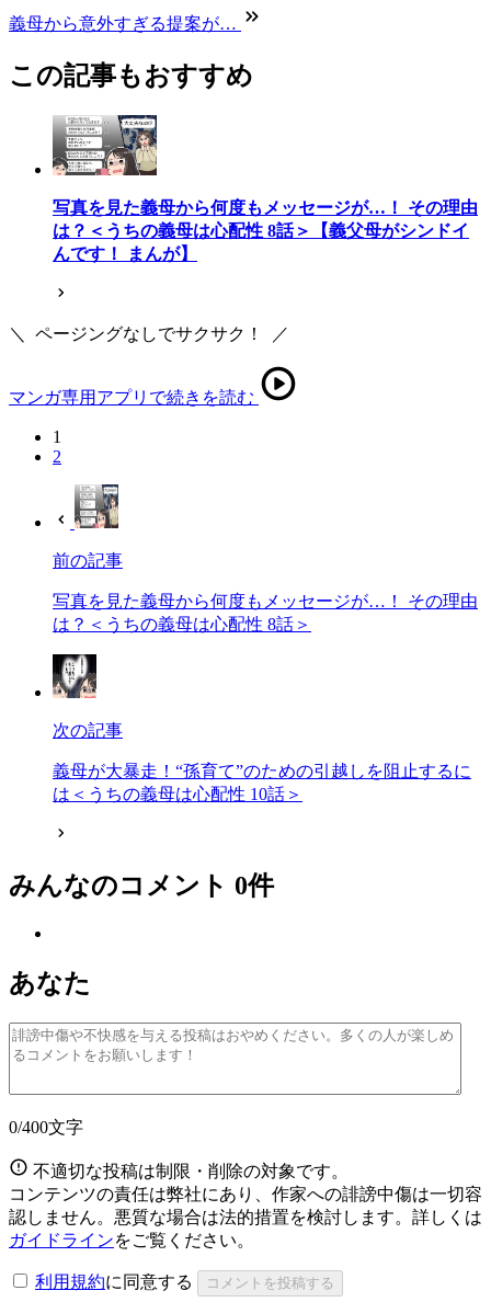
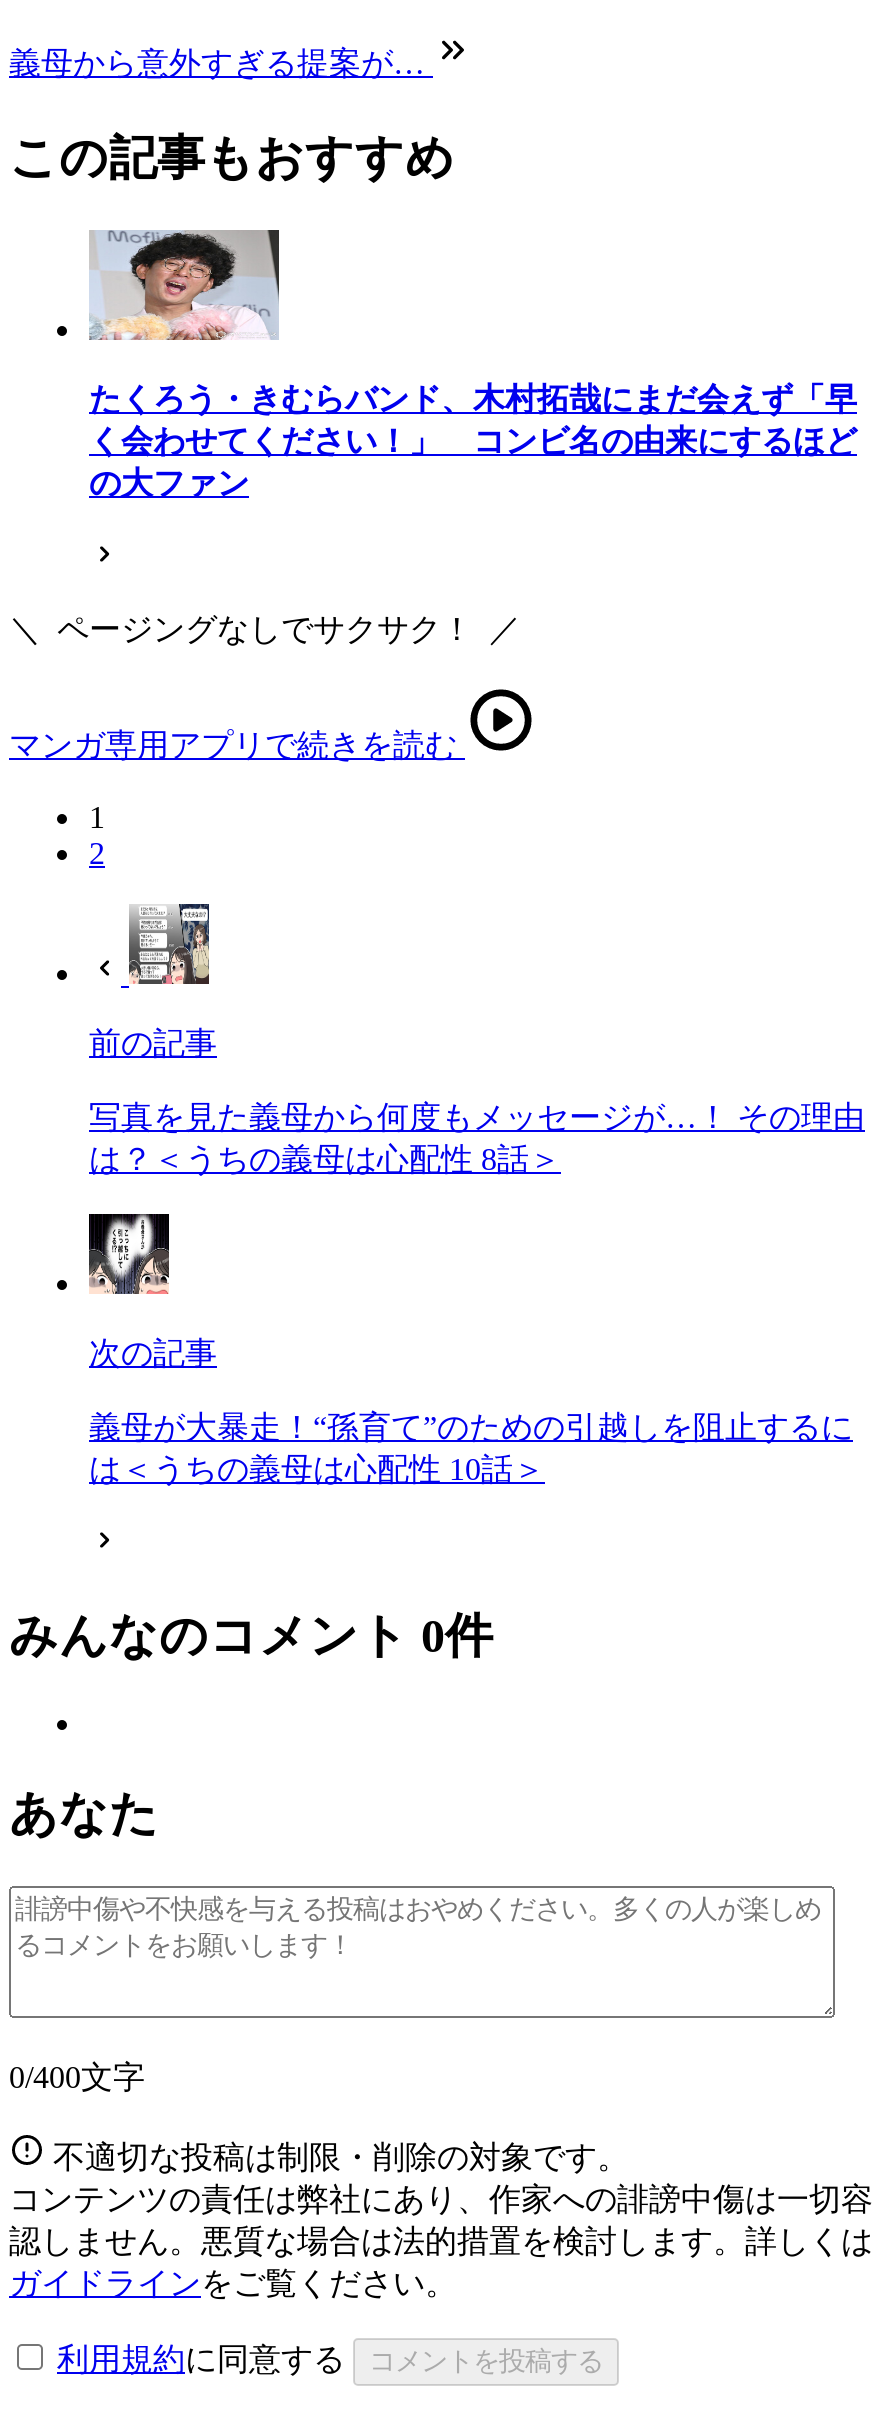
- [image]
- 写真を見た義母から何度もメッセージが…！ その理由
- は？＜うちの義母は心配性 8話＞【義父母がシンドイ
- んです！ まんが】
+ [image]
+ たくろう・きむらバンド、木村拓哉にまだ会えず「早
+ く会わせてください！」 コンビ名の由来にするほど
+ の大ファン
